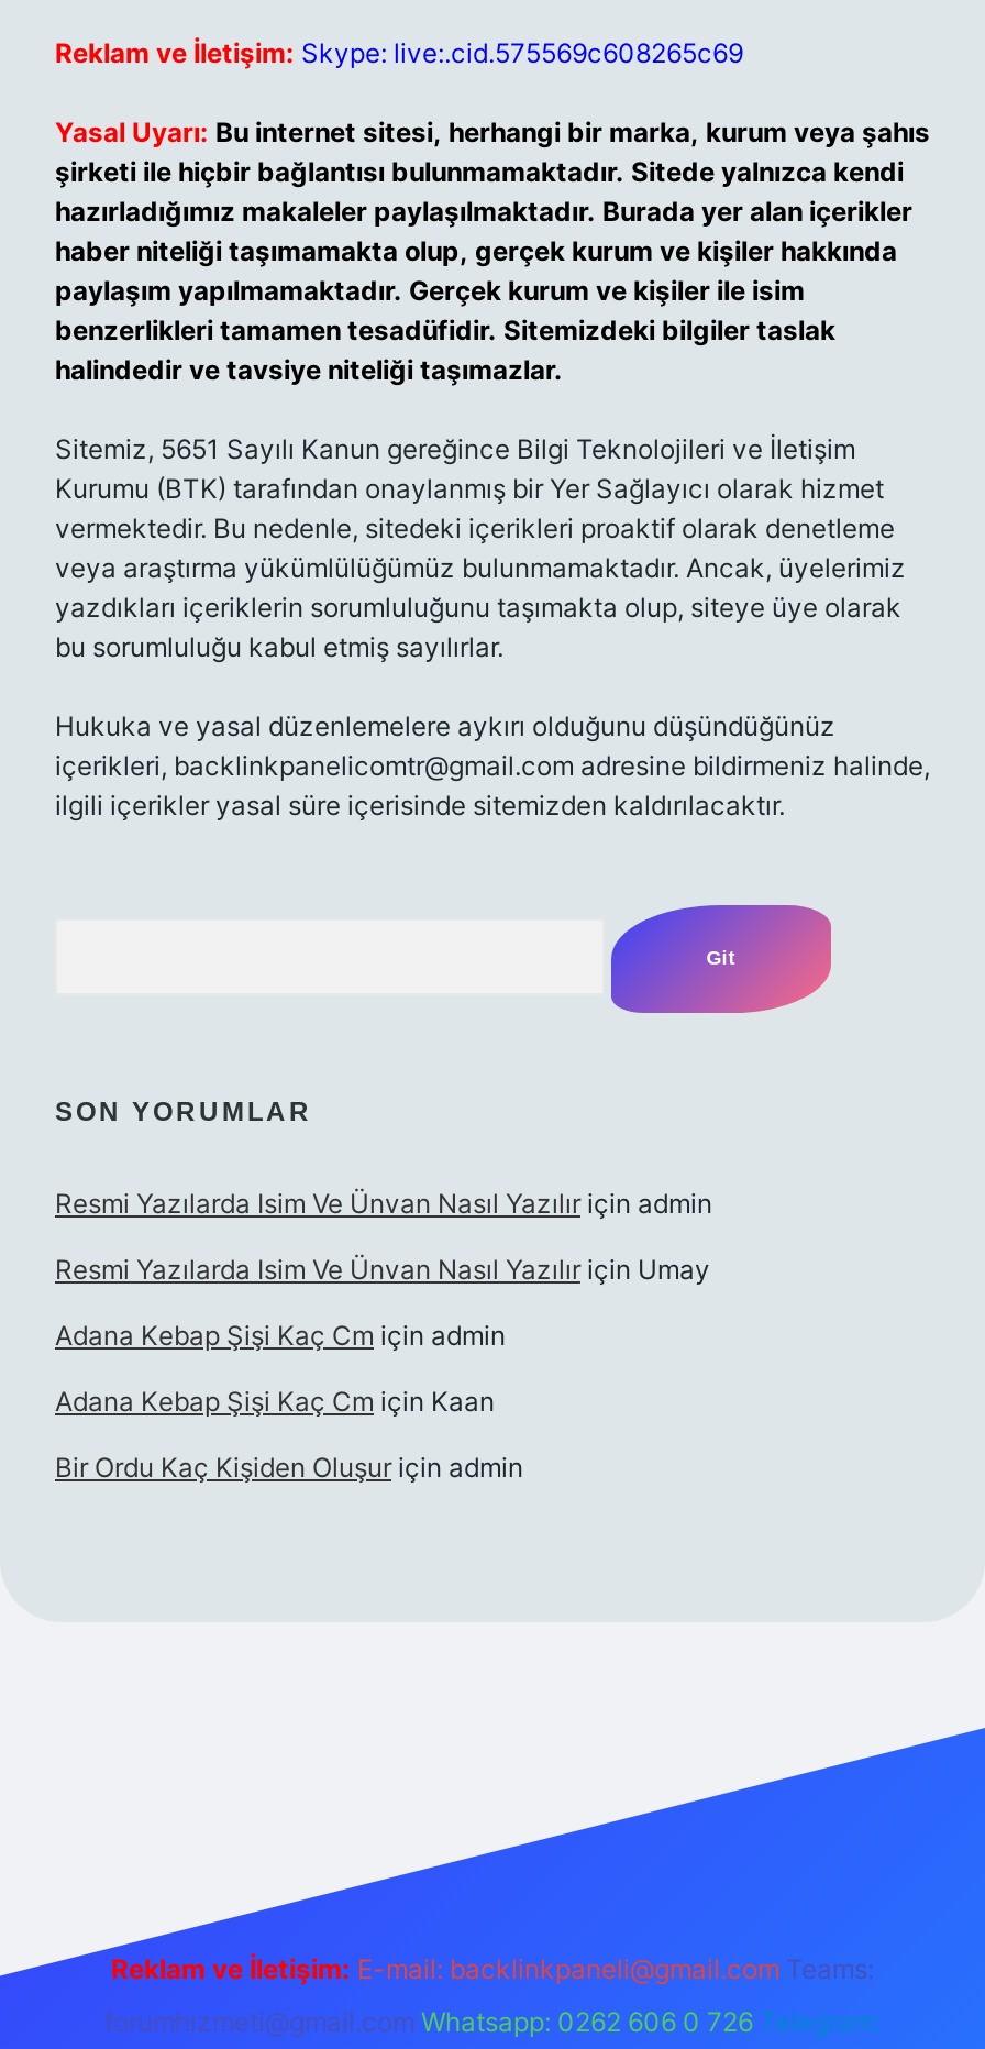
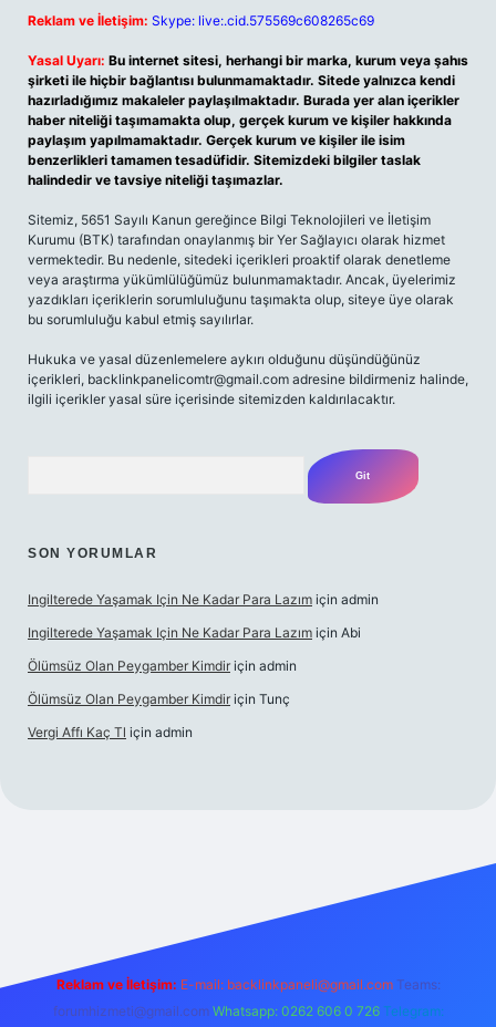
- Resmi Yazılarda Isim Ve Ünvan Nasıl Yazılır için admin
+ Ingilterede Yaşamak Için Ne Kadar Para Lazım için admin

- Resmi Yazılarda Isim Ve Ünvan Nasıl Yazılır için Umay
+ Ingilterede Yaşamak Için Ne Kadar Para Lazım için Abi

- Adana Kebap Şişi Kaç Cm için admin
+ Ölümsüz Olan Peygamber Kimdir için admin

- Adana Kebap Şişi Kaç Cm için Kaan
+ Ölümsüz Olan Peygamber Kimdir için Tunç

- Bir Ordu Kaç Kişiden Oluşur için admin
+ Vergi Affı Kaç Tl için admin
